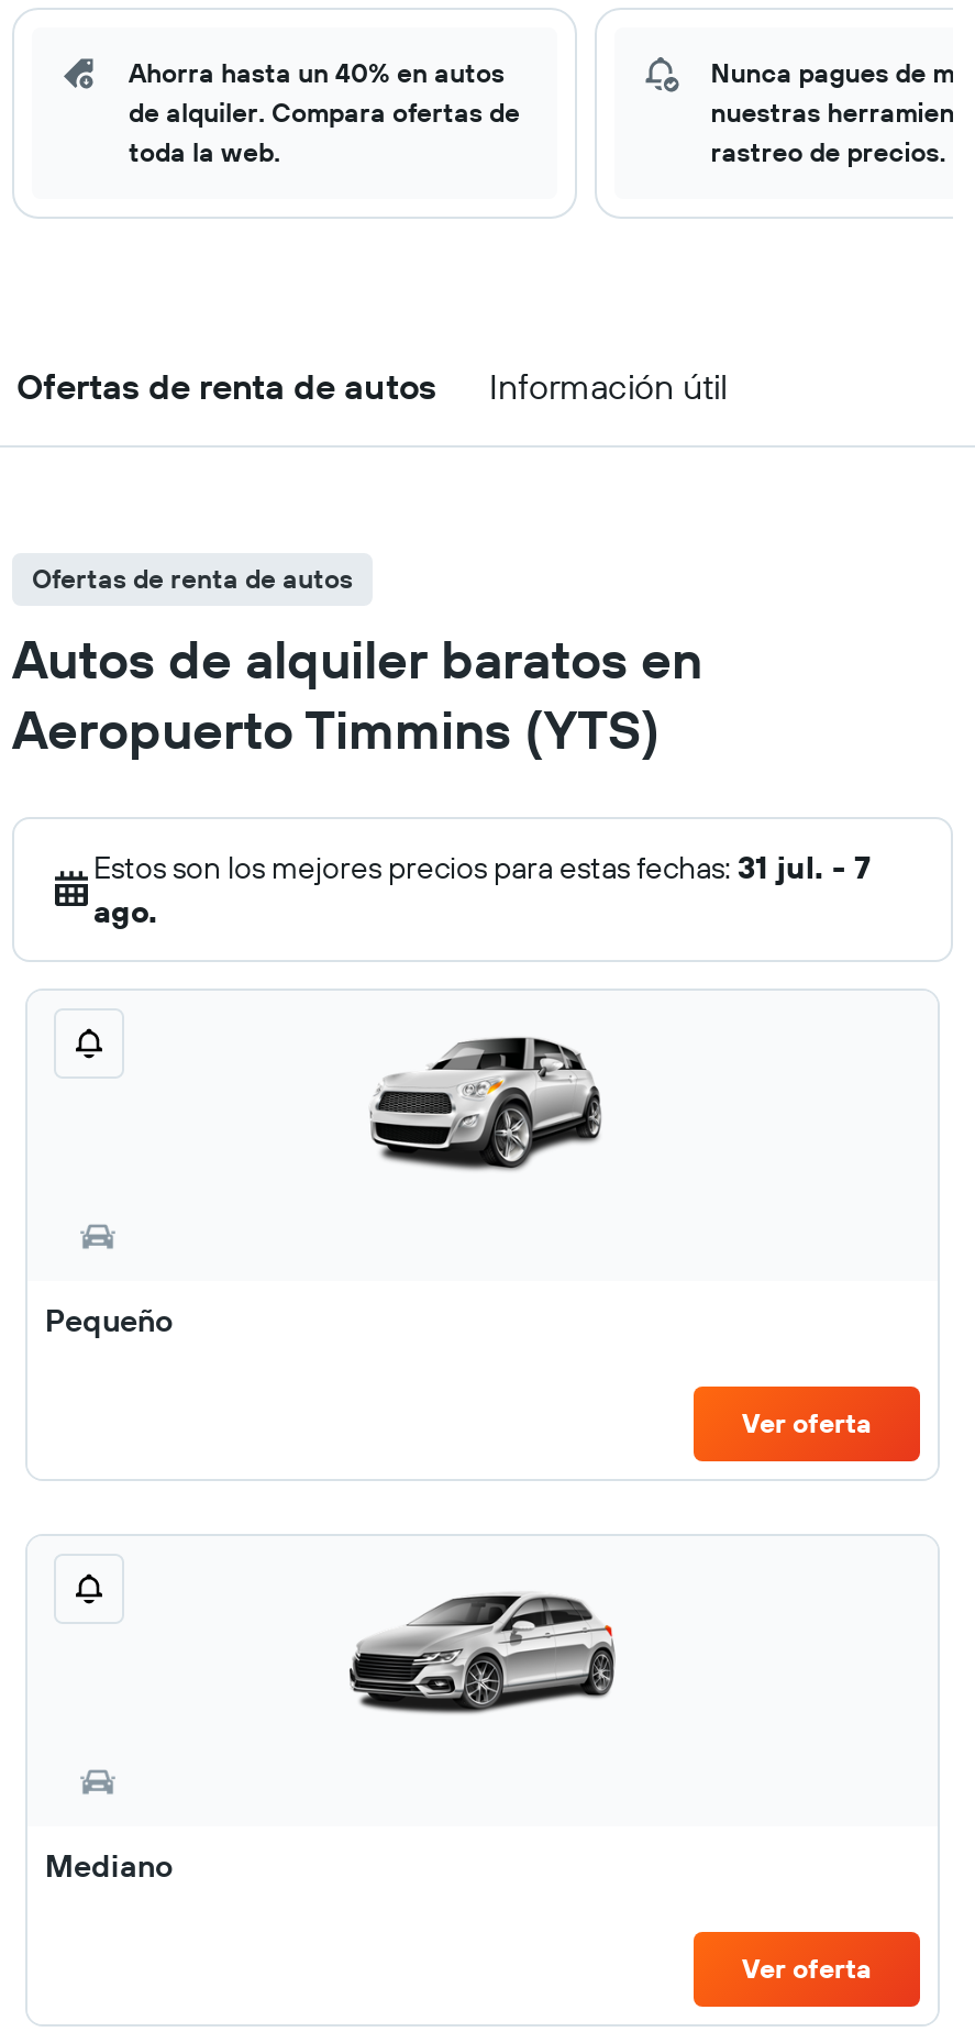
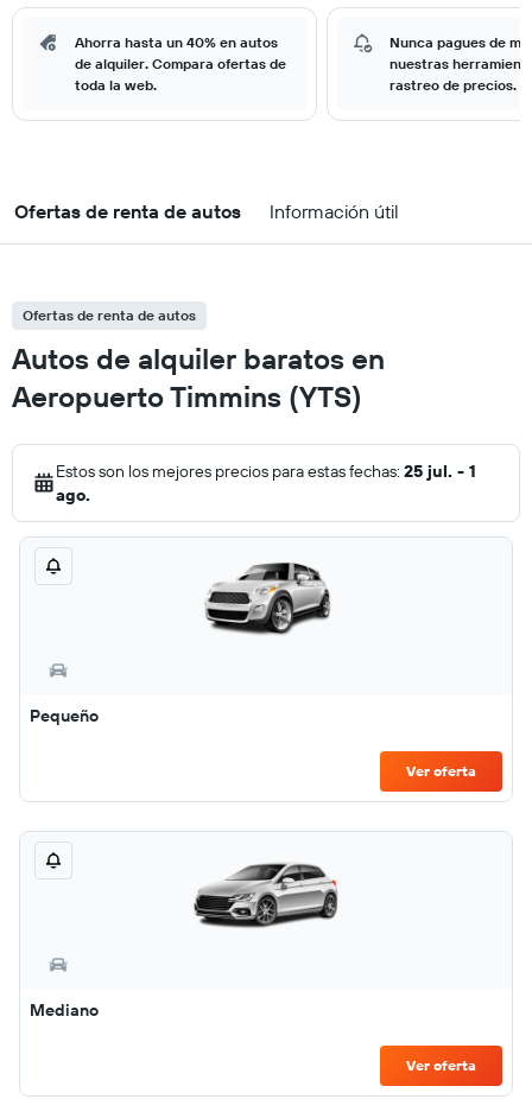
- Estos son los mejores precios para estas fechas: 31 jul. - 7
+ Estos son los mejores precios para estas fechas: 25 jul. - 1
